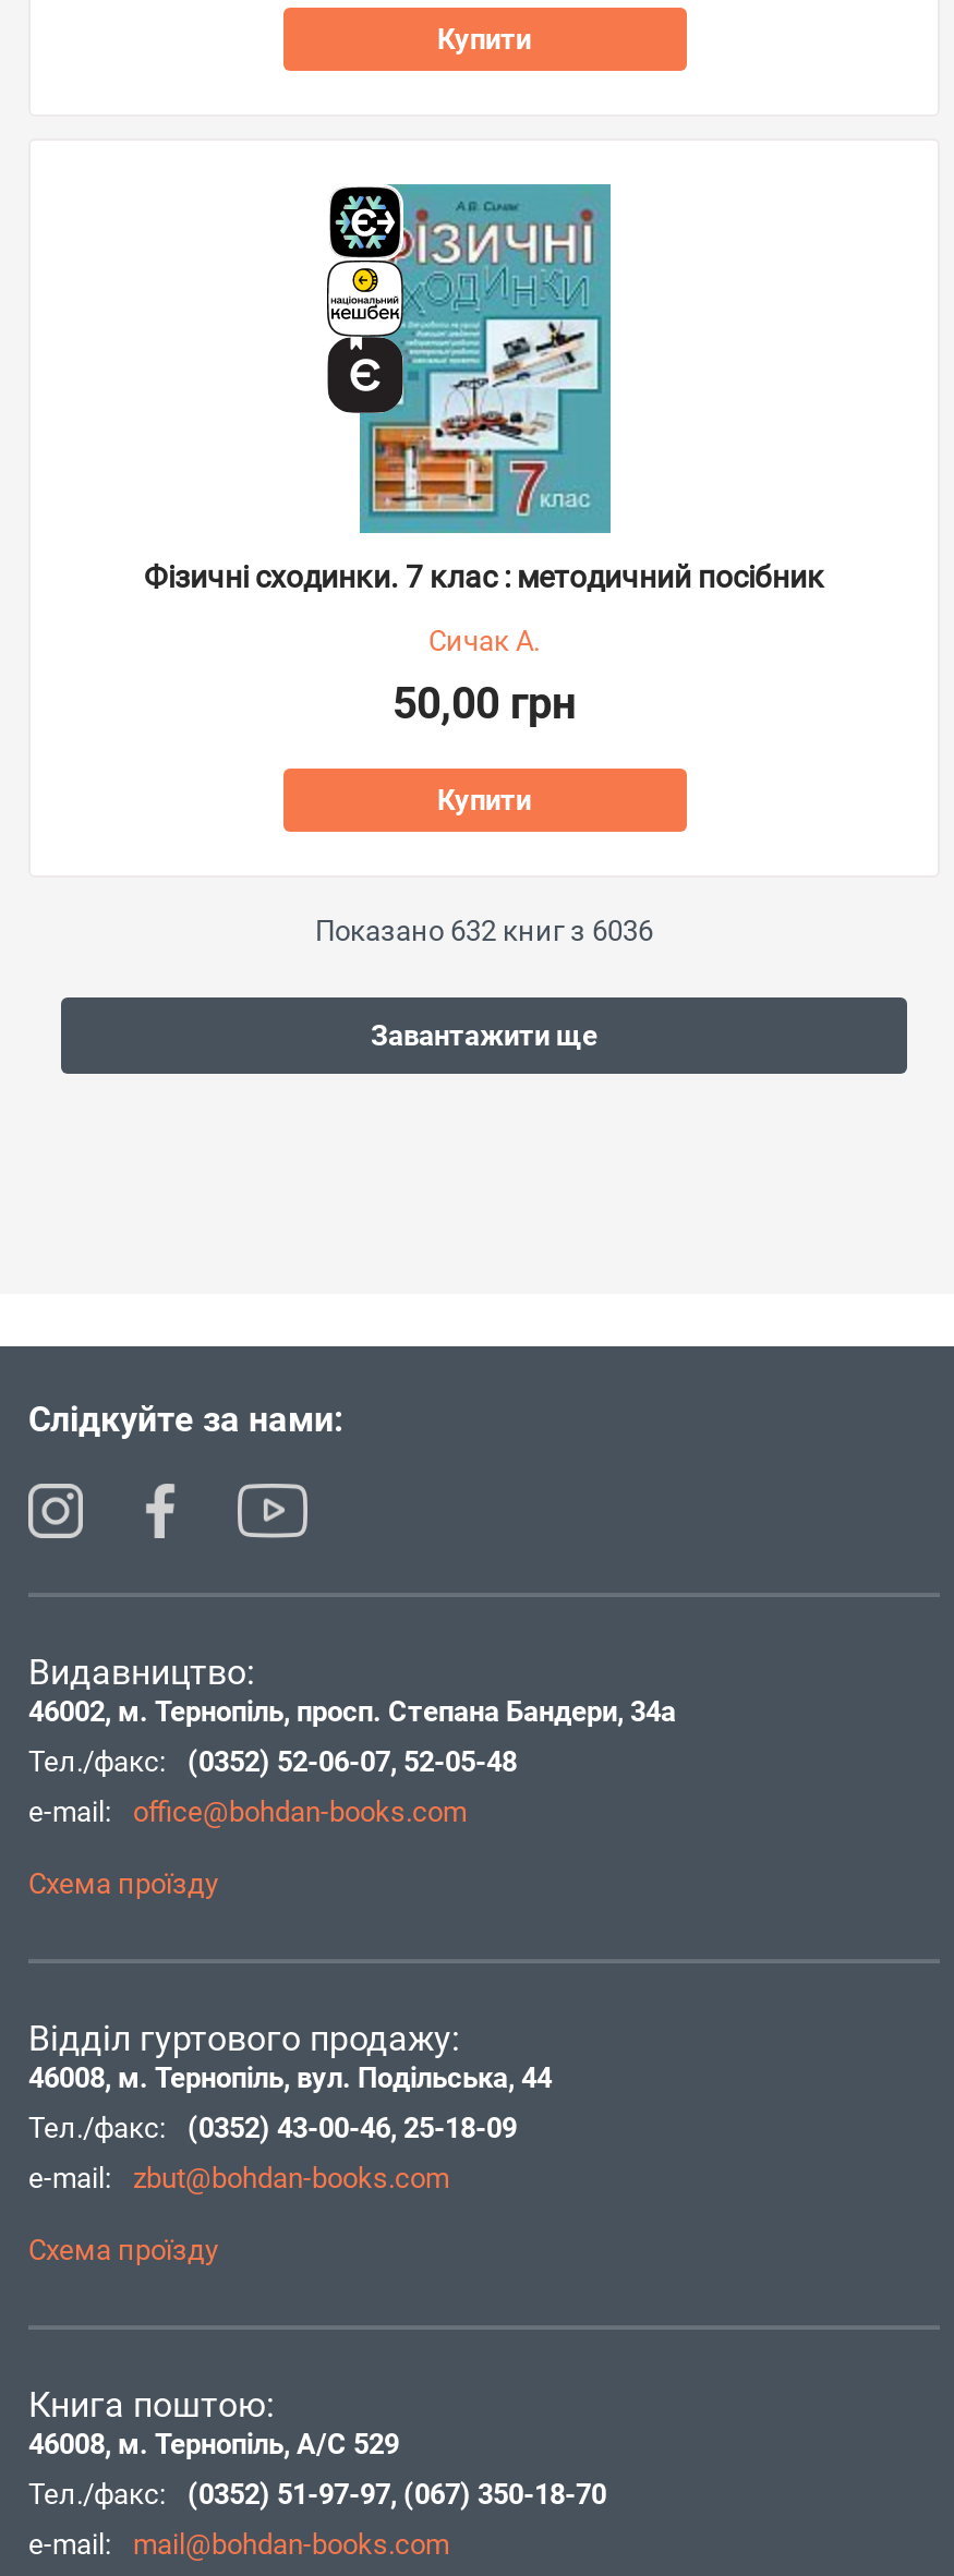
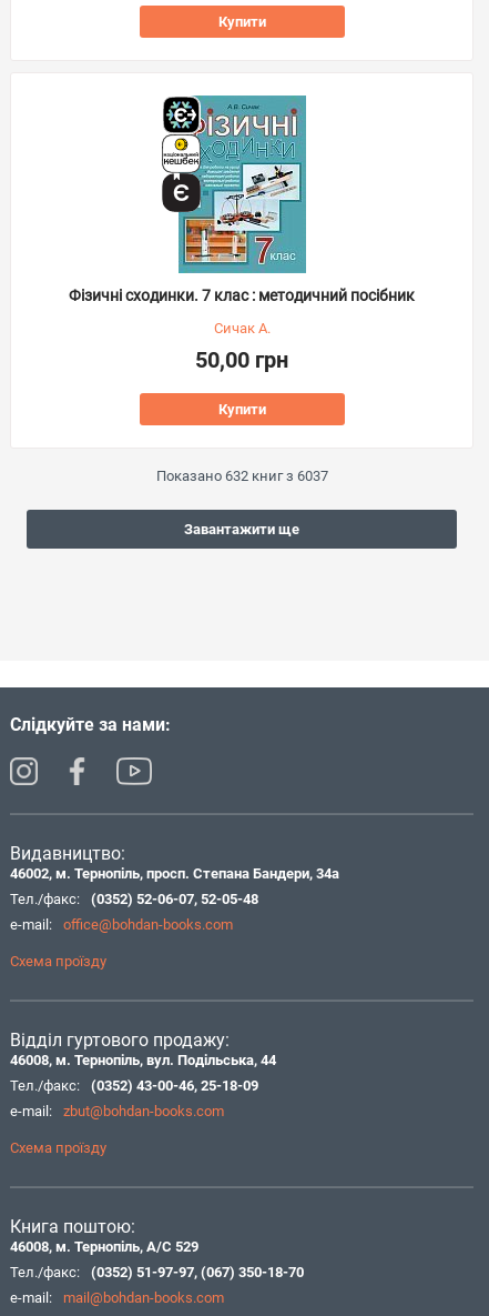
- Показано 632 книг з 6036
+ Показано 632 книг з 6037
